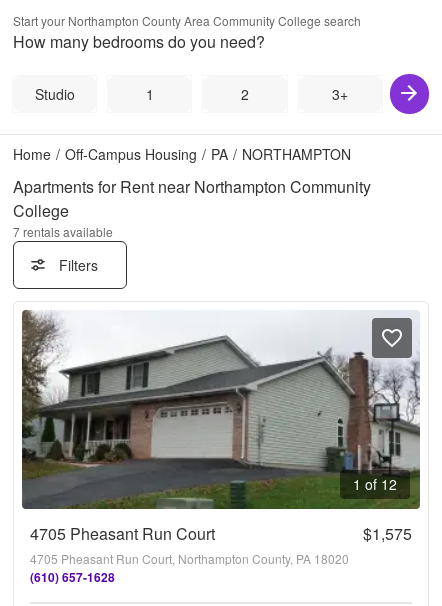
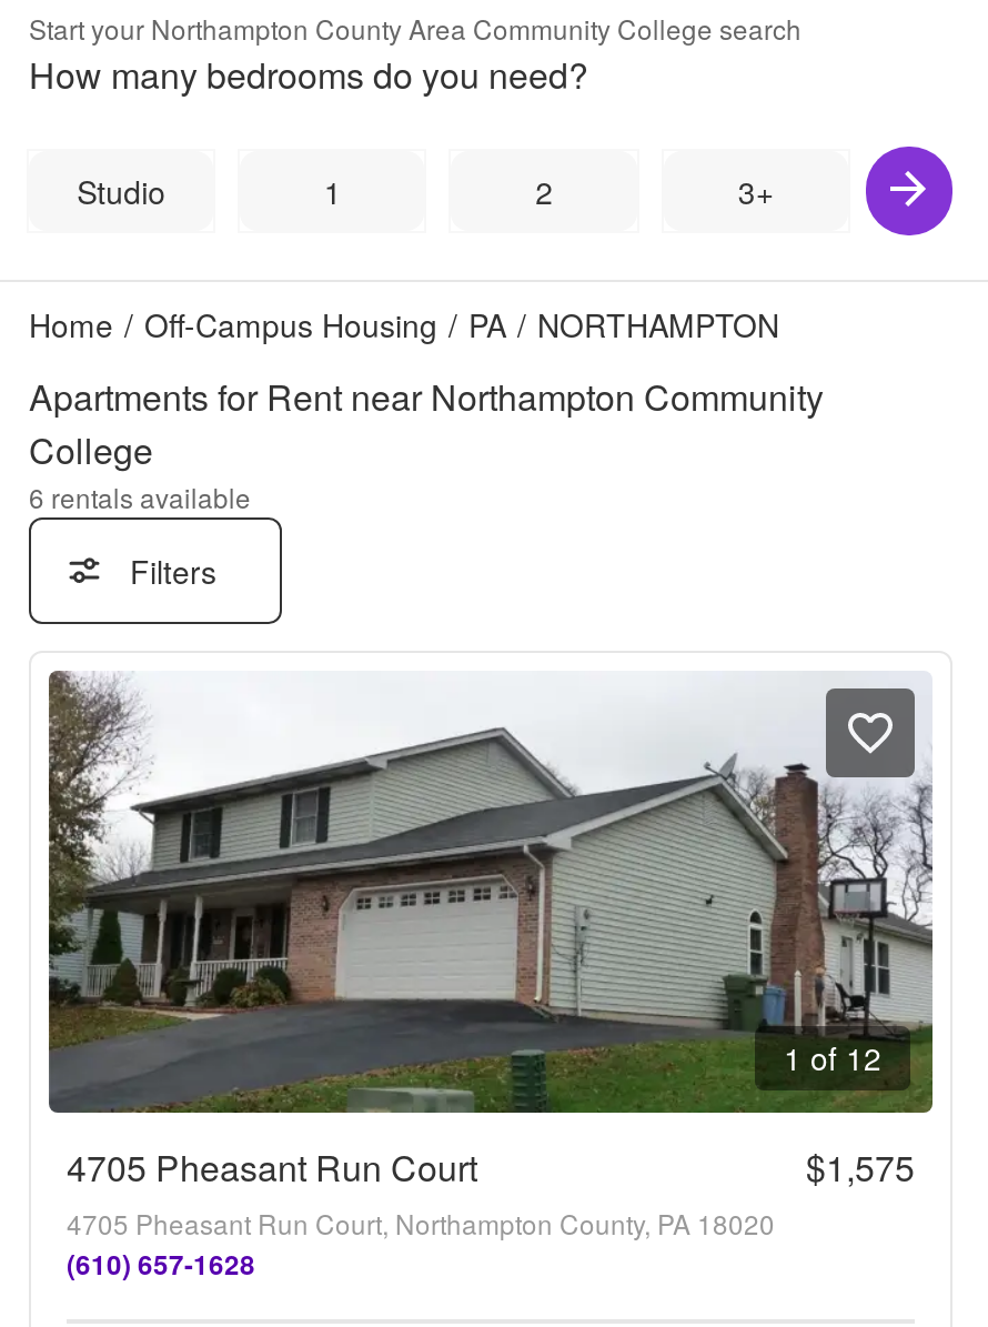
- 7 rentals available
+ 6 rentals available
